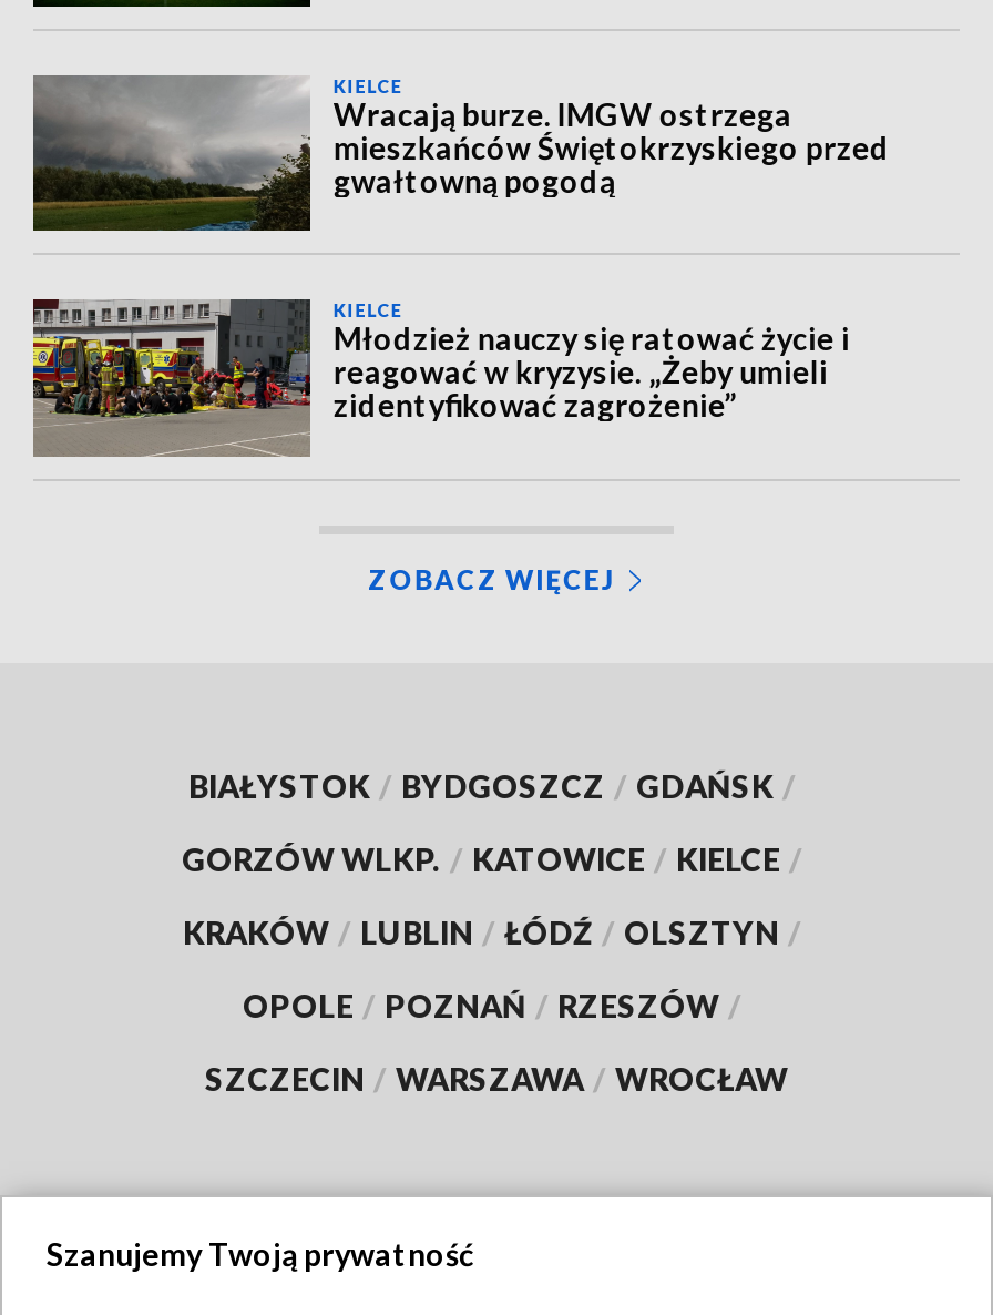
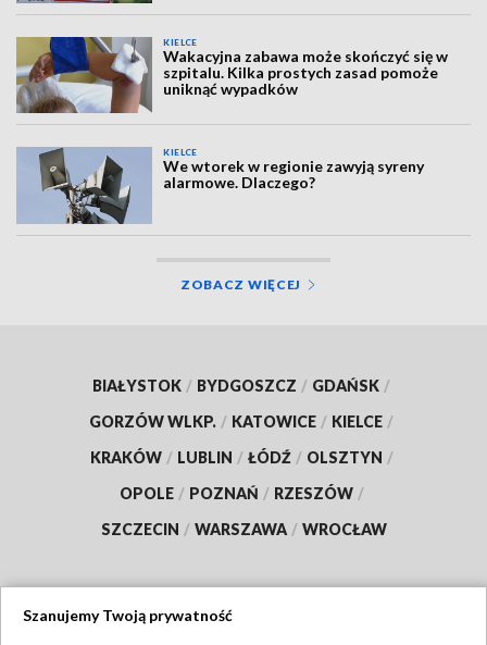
- [image]
- Wracają burze. IMGW ostrzega
- mieszkańców Świętokrzyskiego przed
- gwałtowną pogodą
+ [image]
+ Wakacyjna zabawa może skończyć się w
+ szpitalu. Kilka prostych zasad pomoże
+ uniknąć wypadków

- [image]
- Młodzież nauczy się ratować życie i
- reagować w kryzysie. „Żeby umieli
- zidentyfikować zagrożenie”
+ [image]
+ We wtorek w regionie zawyją syreny
+ alarmowe. Dlaczego?
